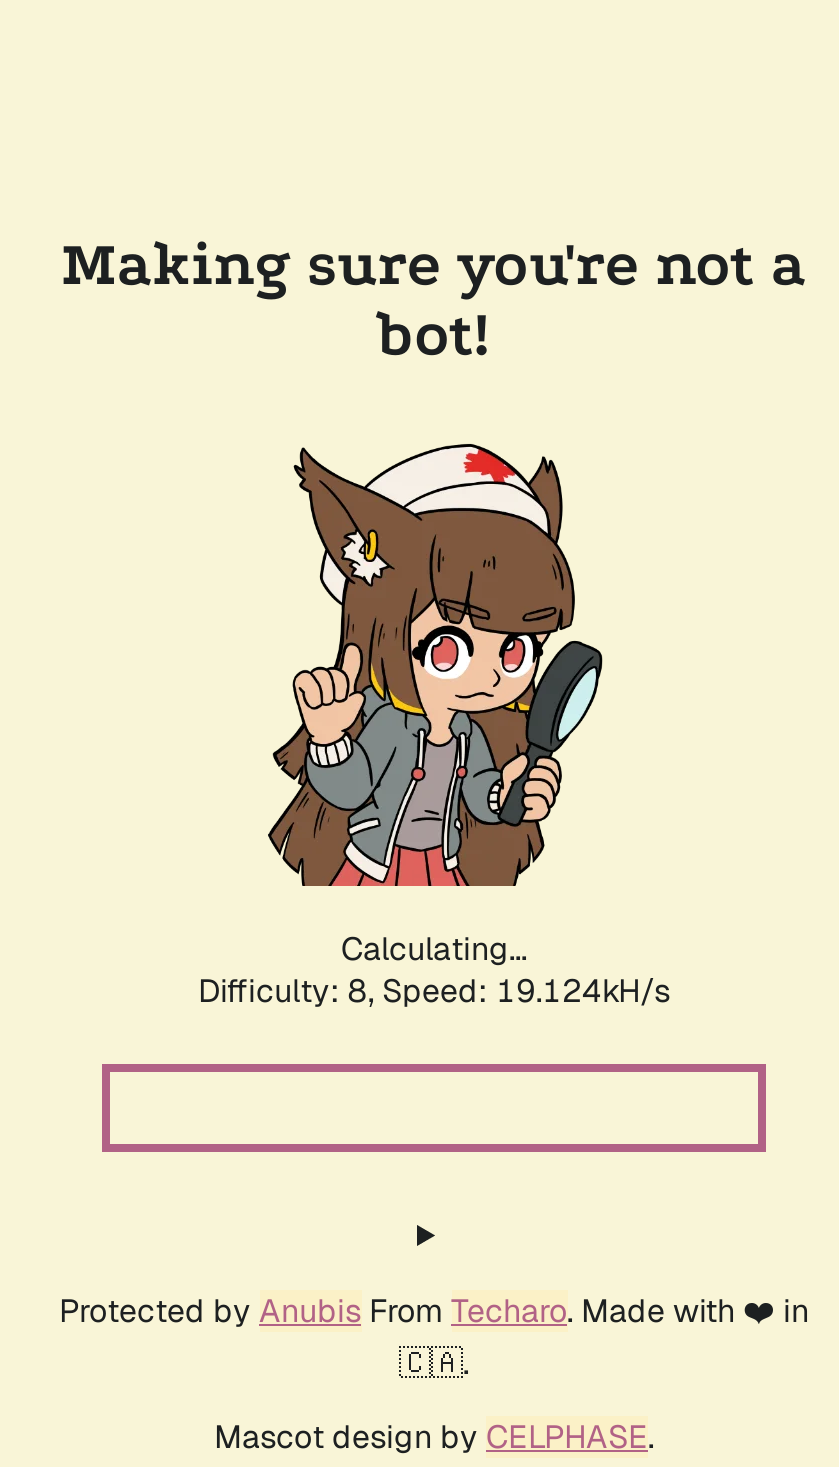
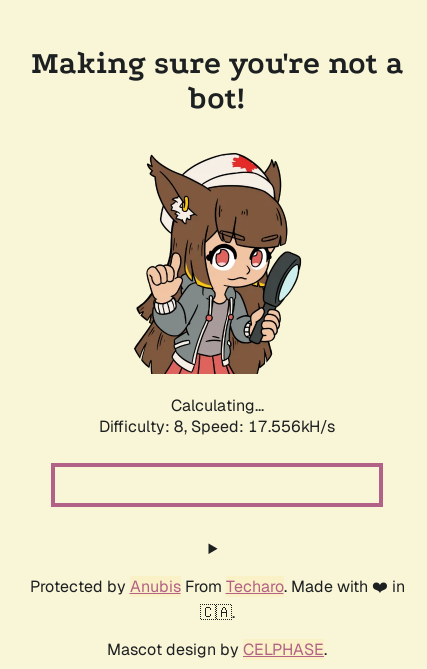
- Difficulty: 8, Speed: 19.124kH/s
+ Difficulty: 8, Speed: 17.556kH/s
